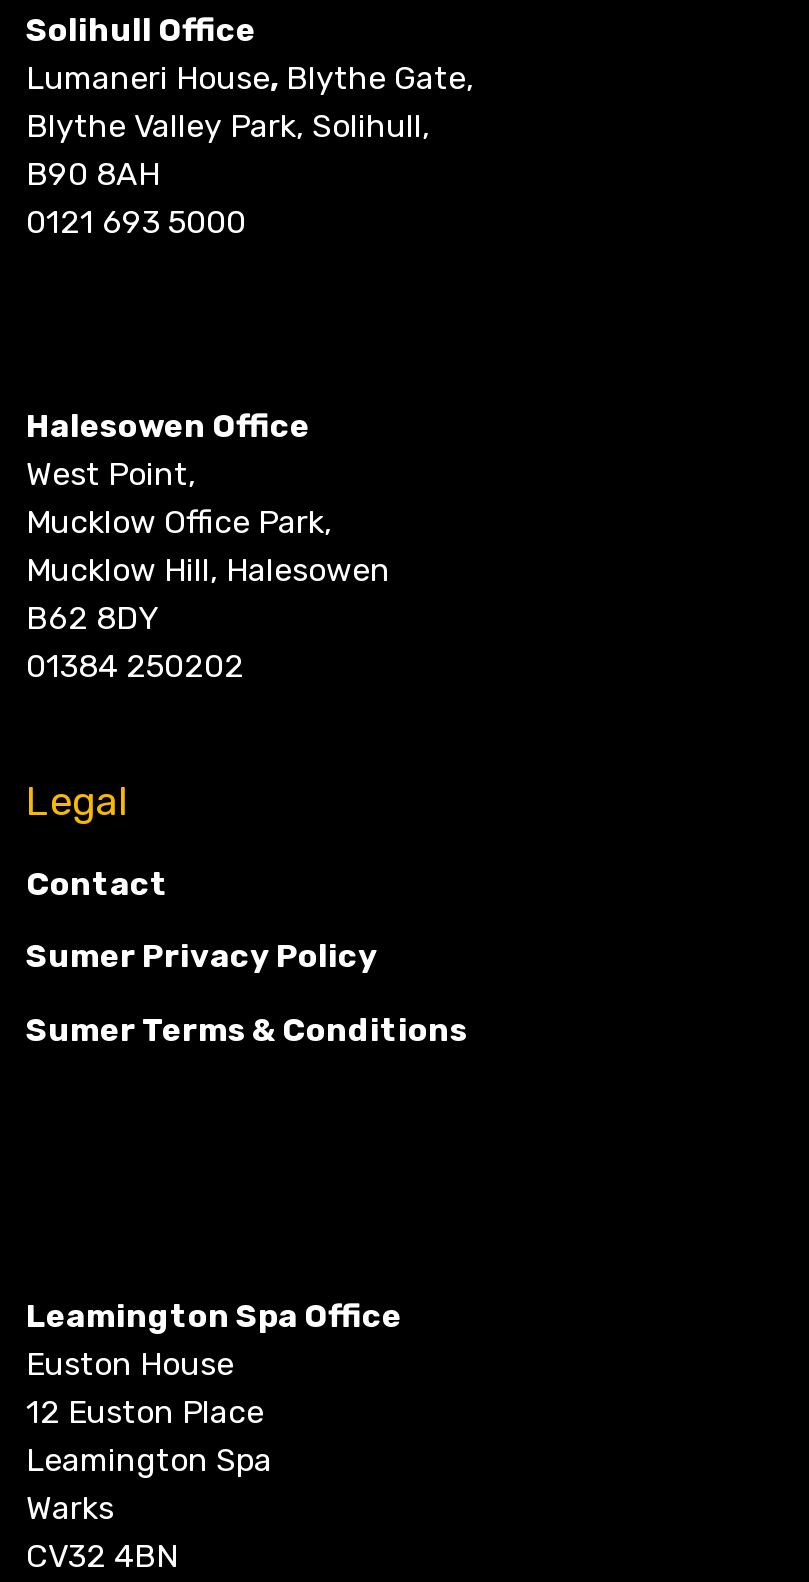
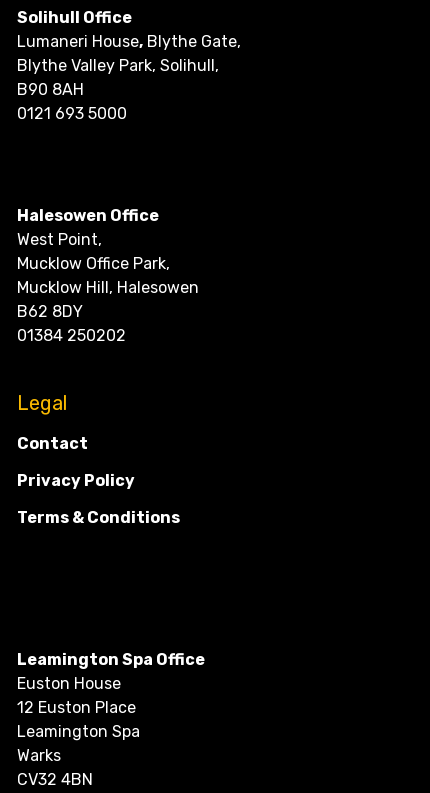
- Sumer Privacy Policy
+ Privacy Policy

- Sumer Terms & Conditions
+ Terms & Conditions
